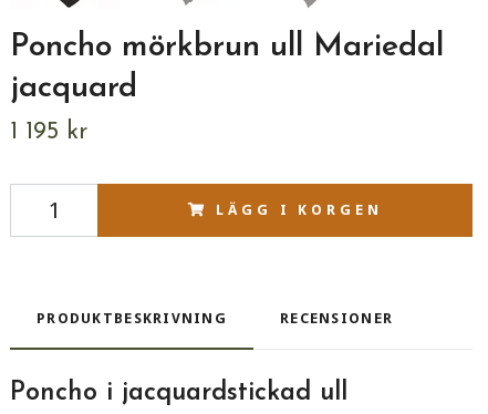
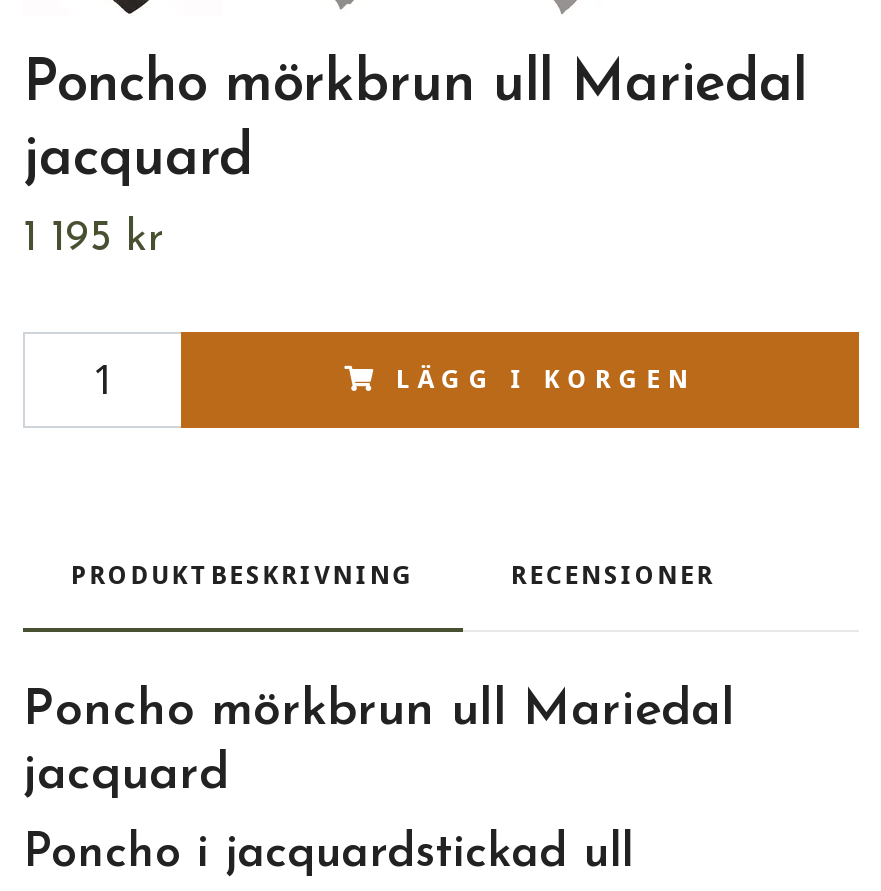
+ Poncho mörkbrun ull Mariedal
+ jacquard
